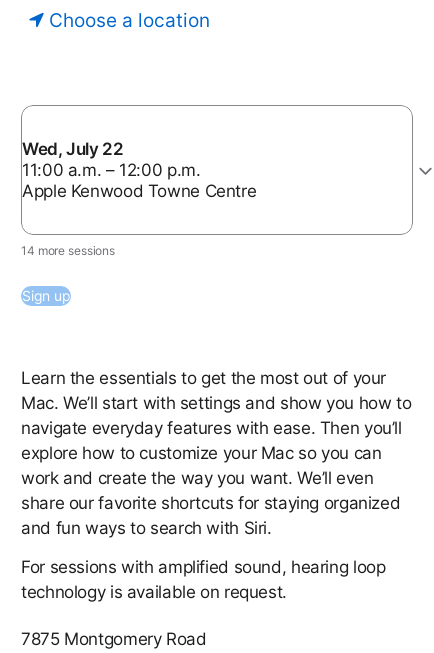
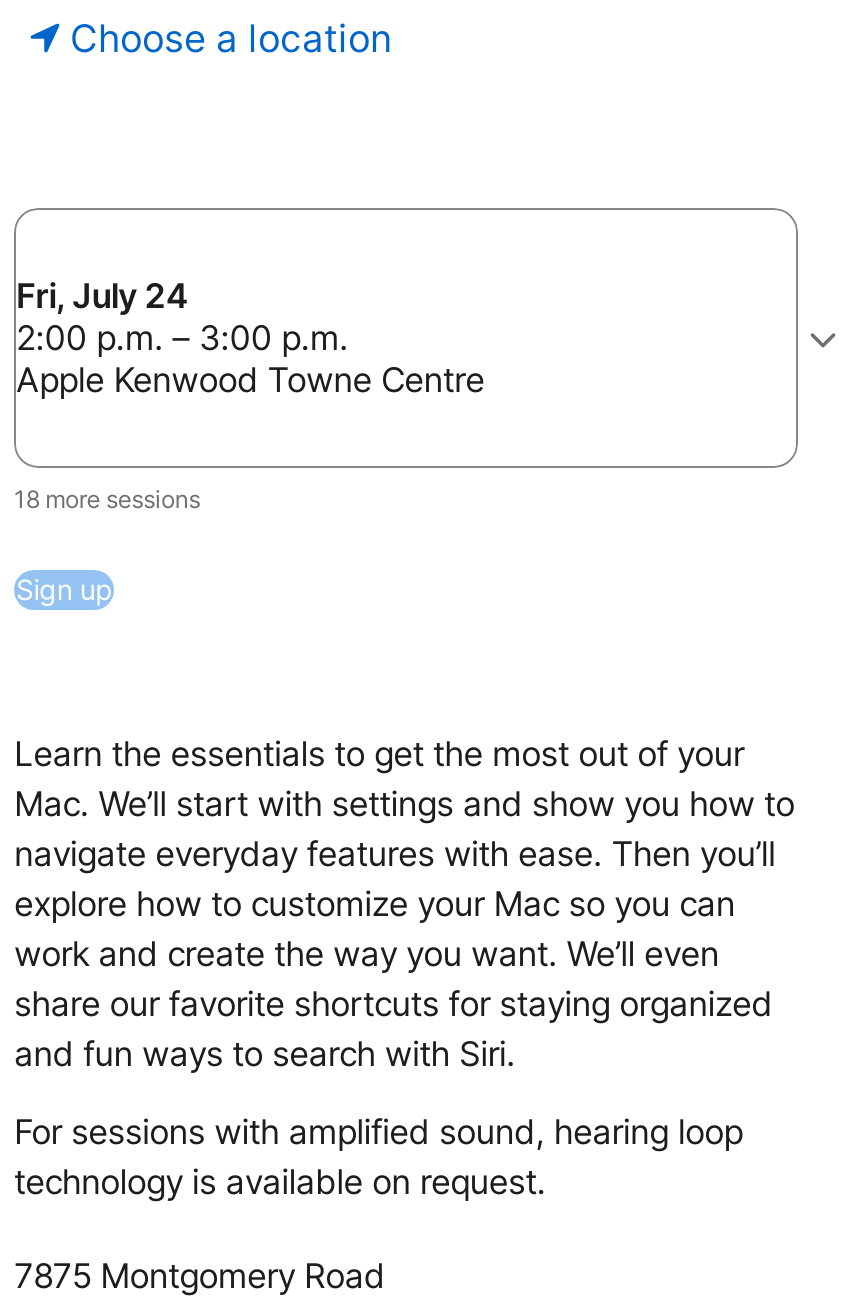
- Wed, July 22
+ Fri, July 24

- 11:00 a.m. – 12:00 p.m.
+ 2:00 p.m. – 3:00 p.m.

- 14 more sessions
+ 18 more sessions
